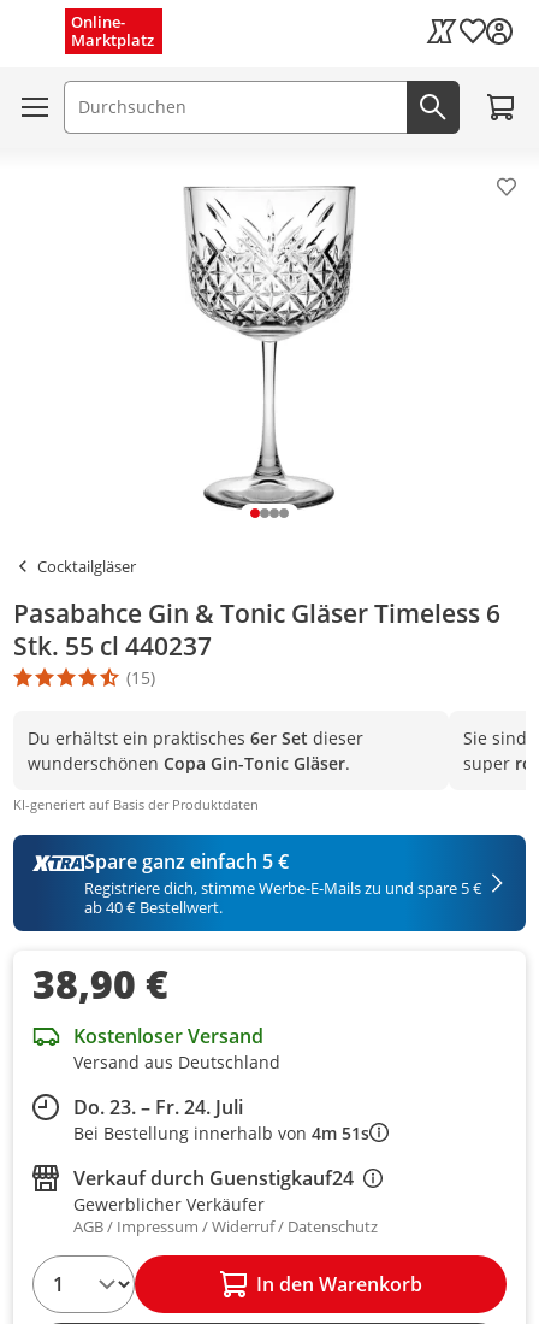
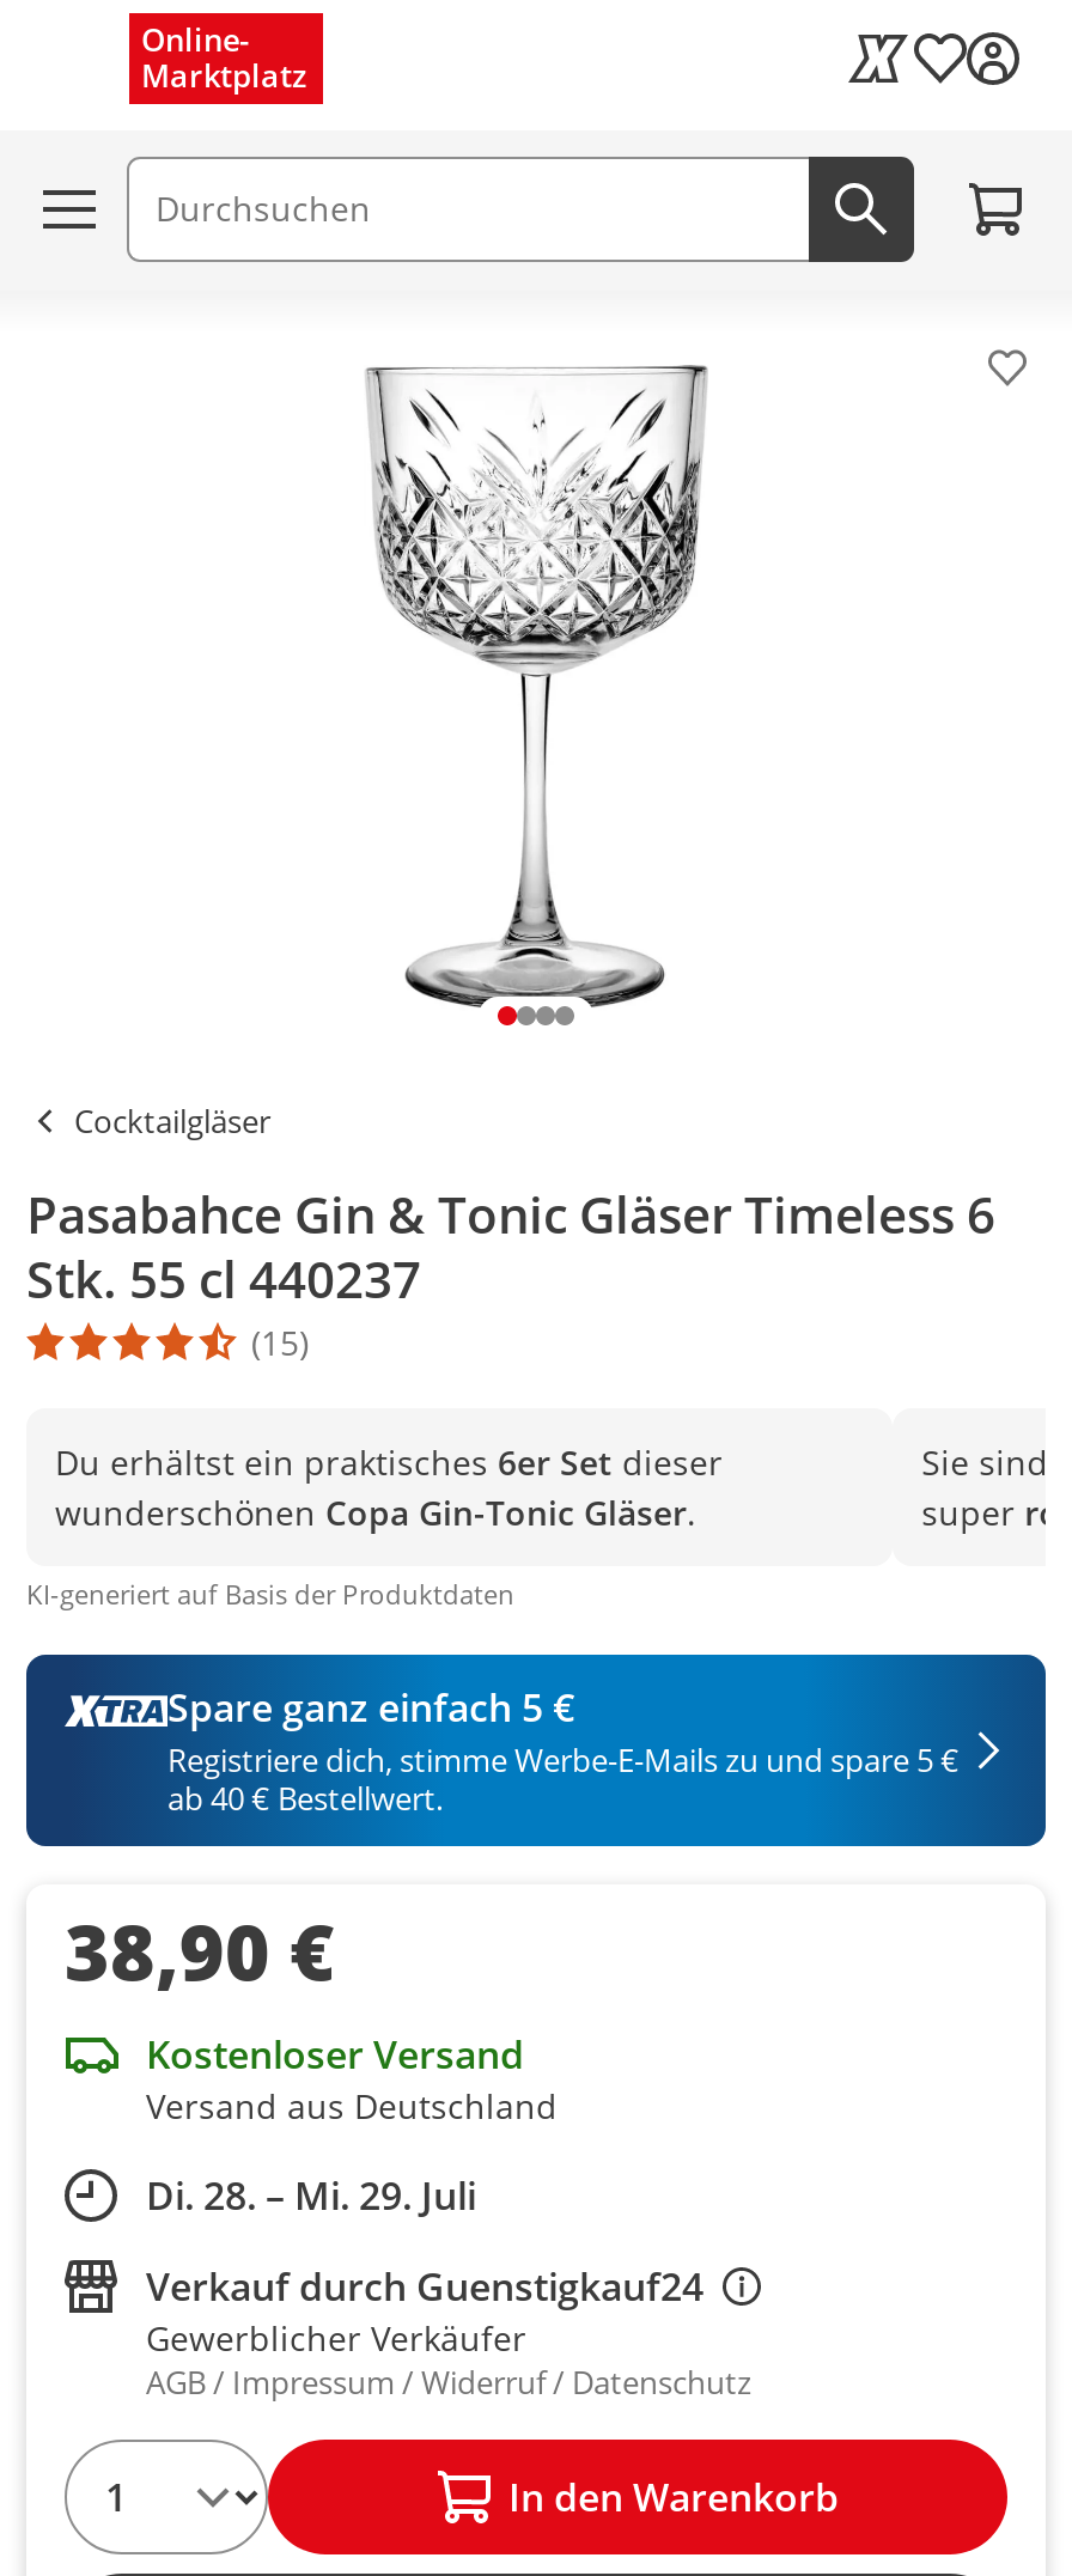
- Do. 23. – Fr. 24. Juli
- Bei Bestellung innerhalb von 4m 51s
+ Di. 28. – Mi. 29. Juli
